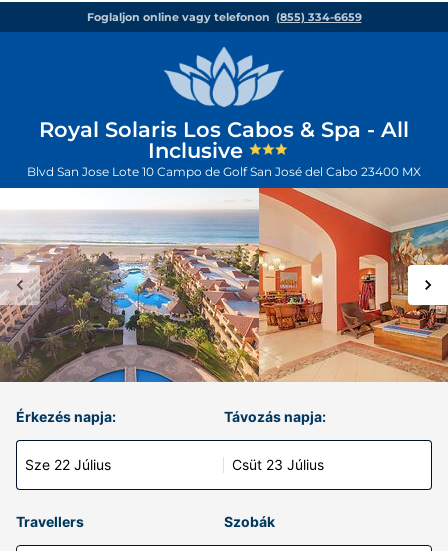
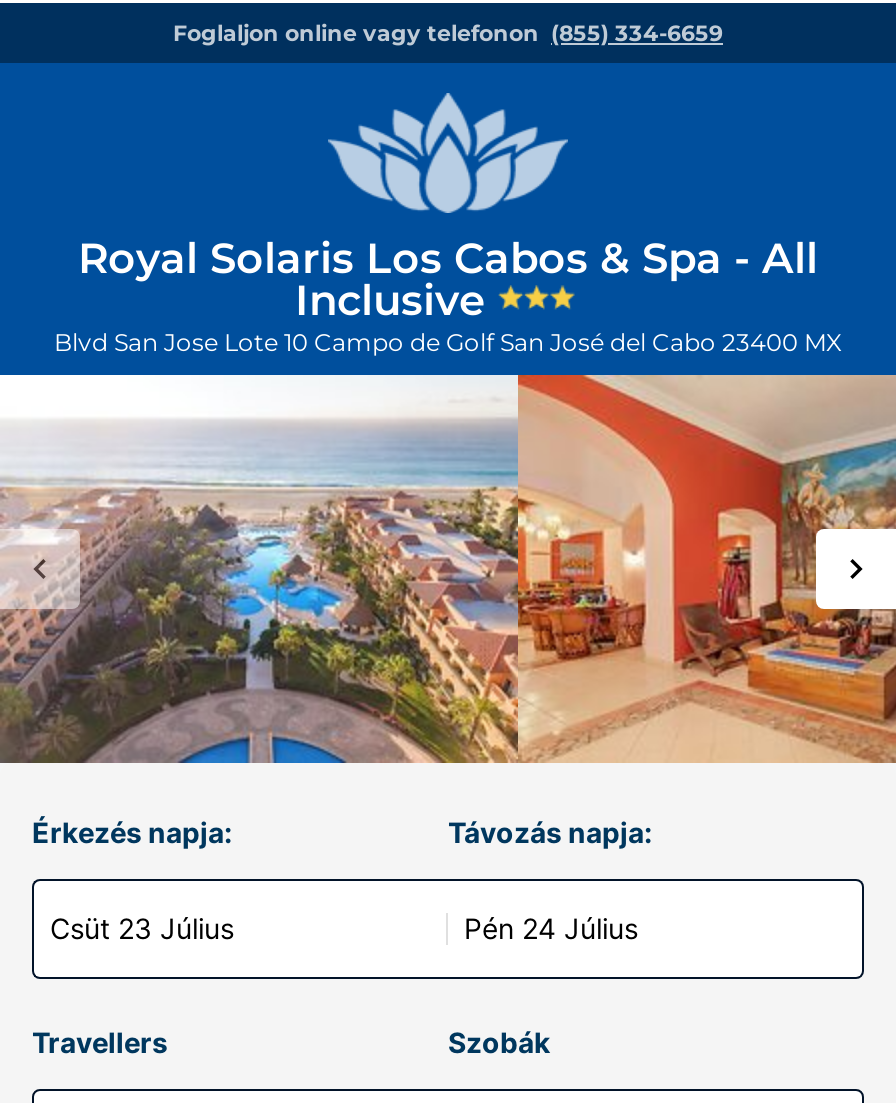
- Sze 22 Július
+ Csüt 23 Július

- Csüt 23 Július
+ Pén 24 Július
